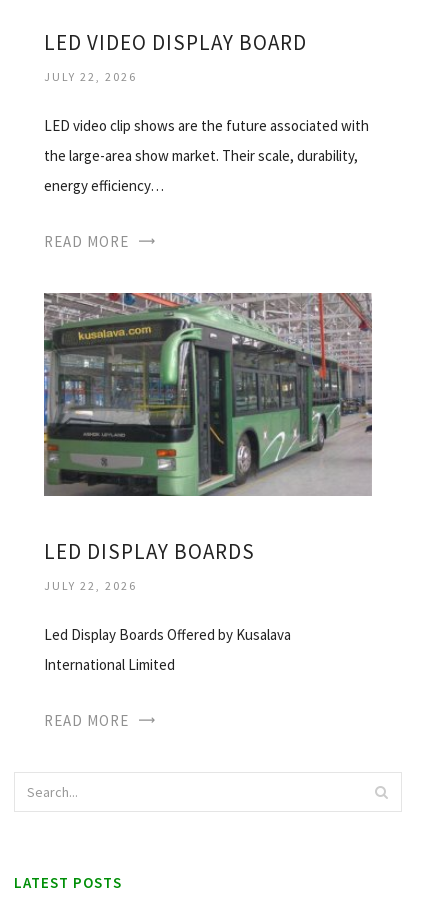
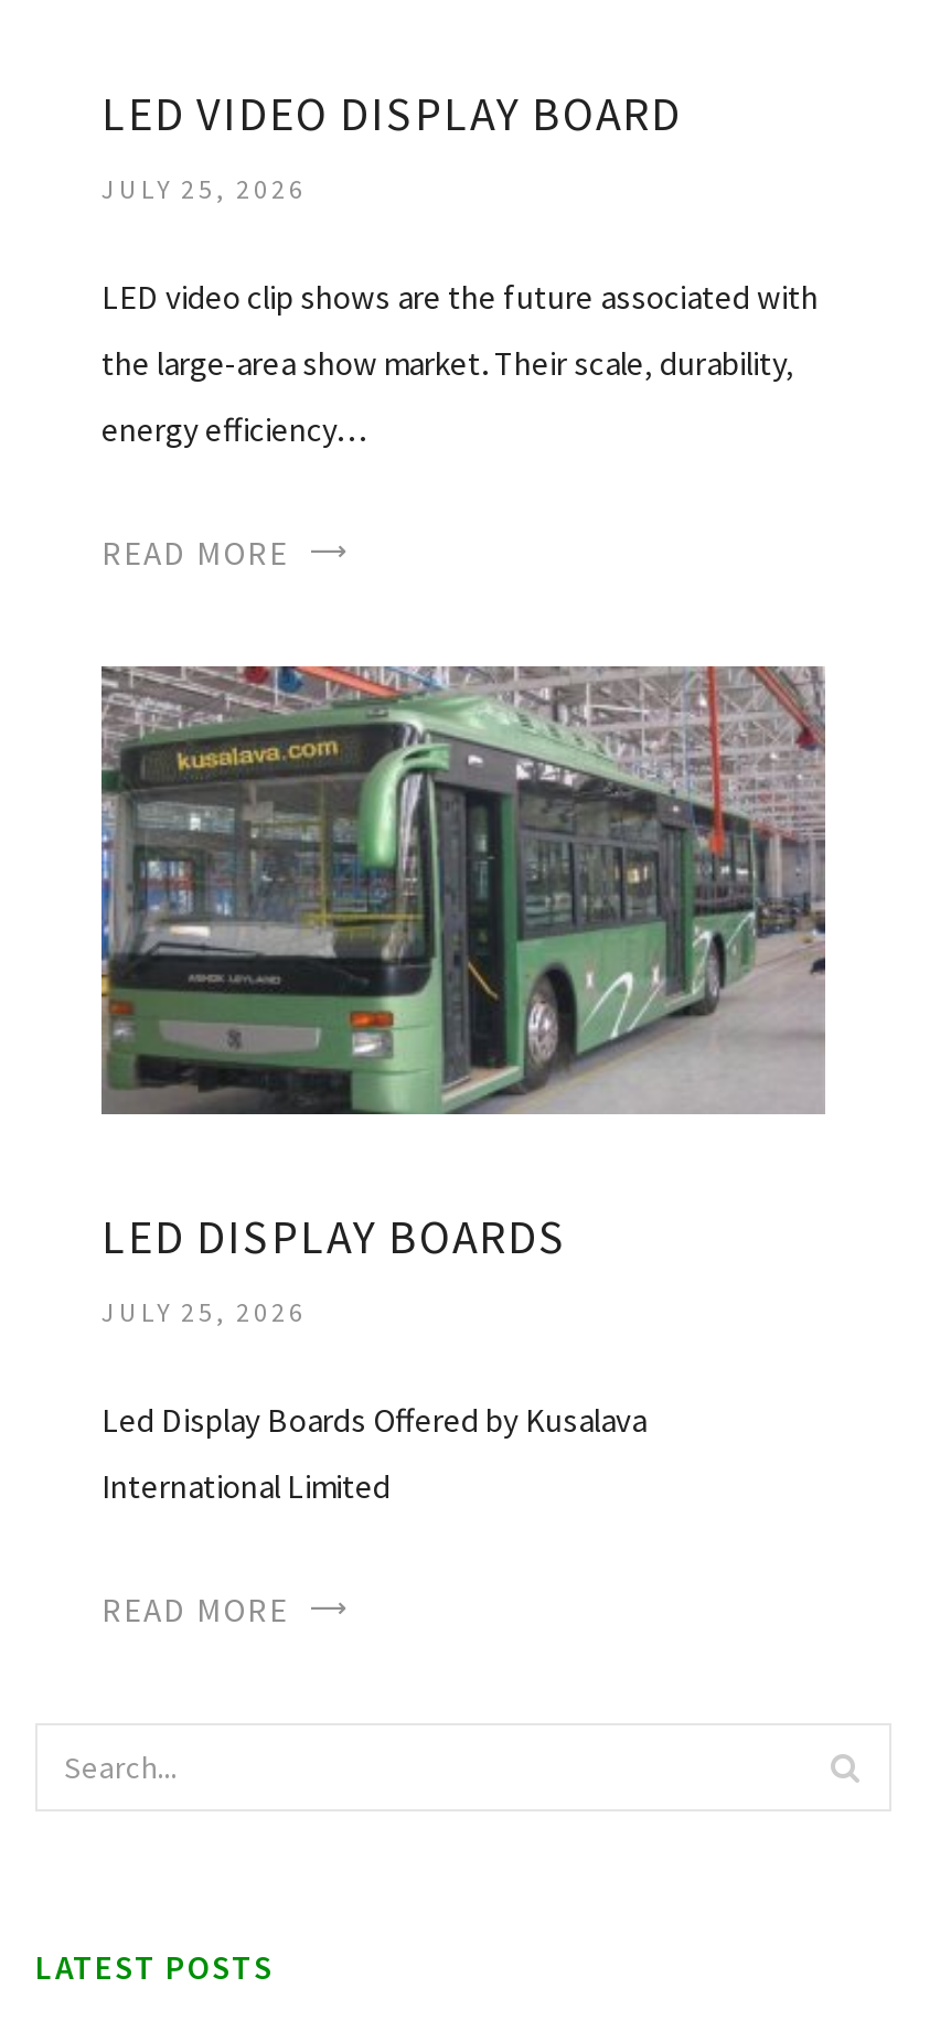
- JULY 22, 2026
+ JULY 25, 2026

- JULY 22, 2026
+ JULY 25, 2026
